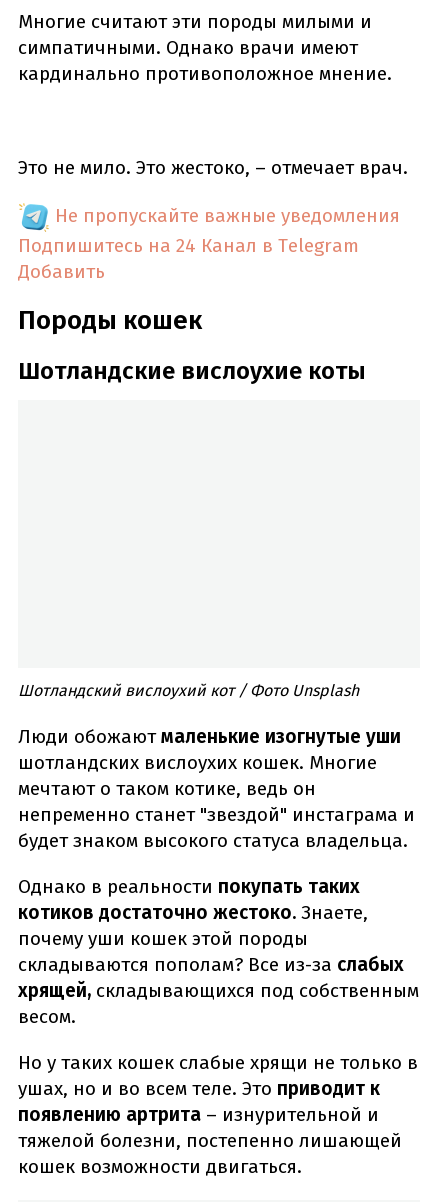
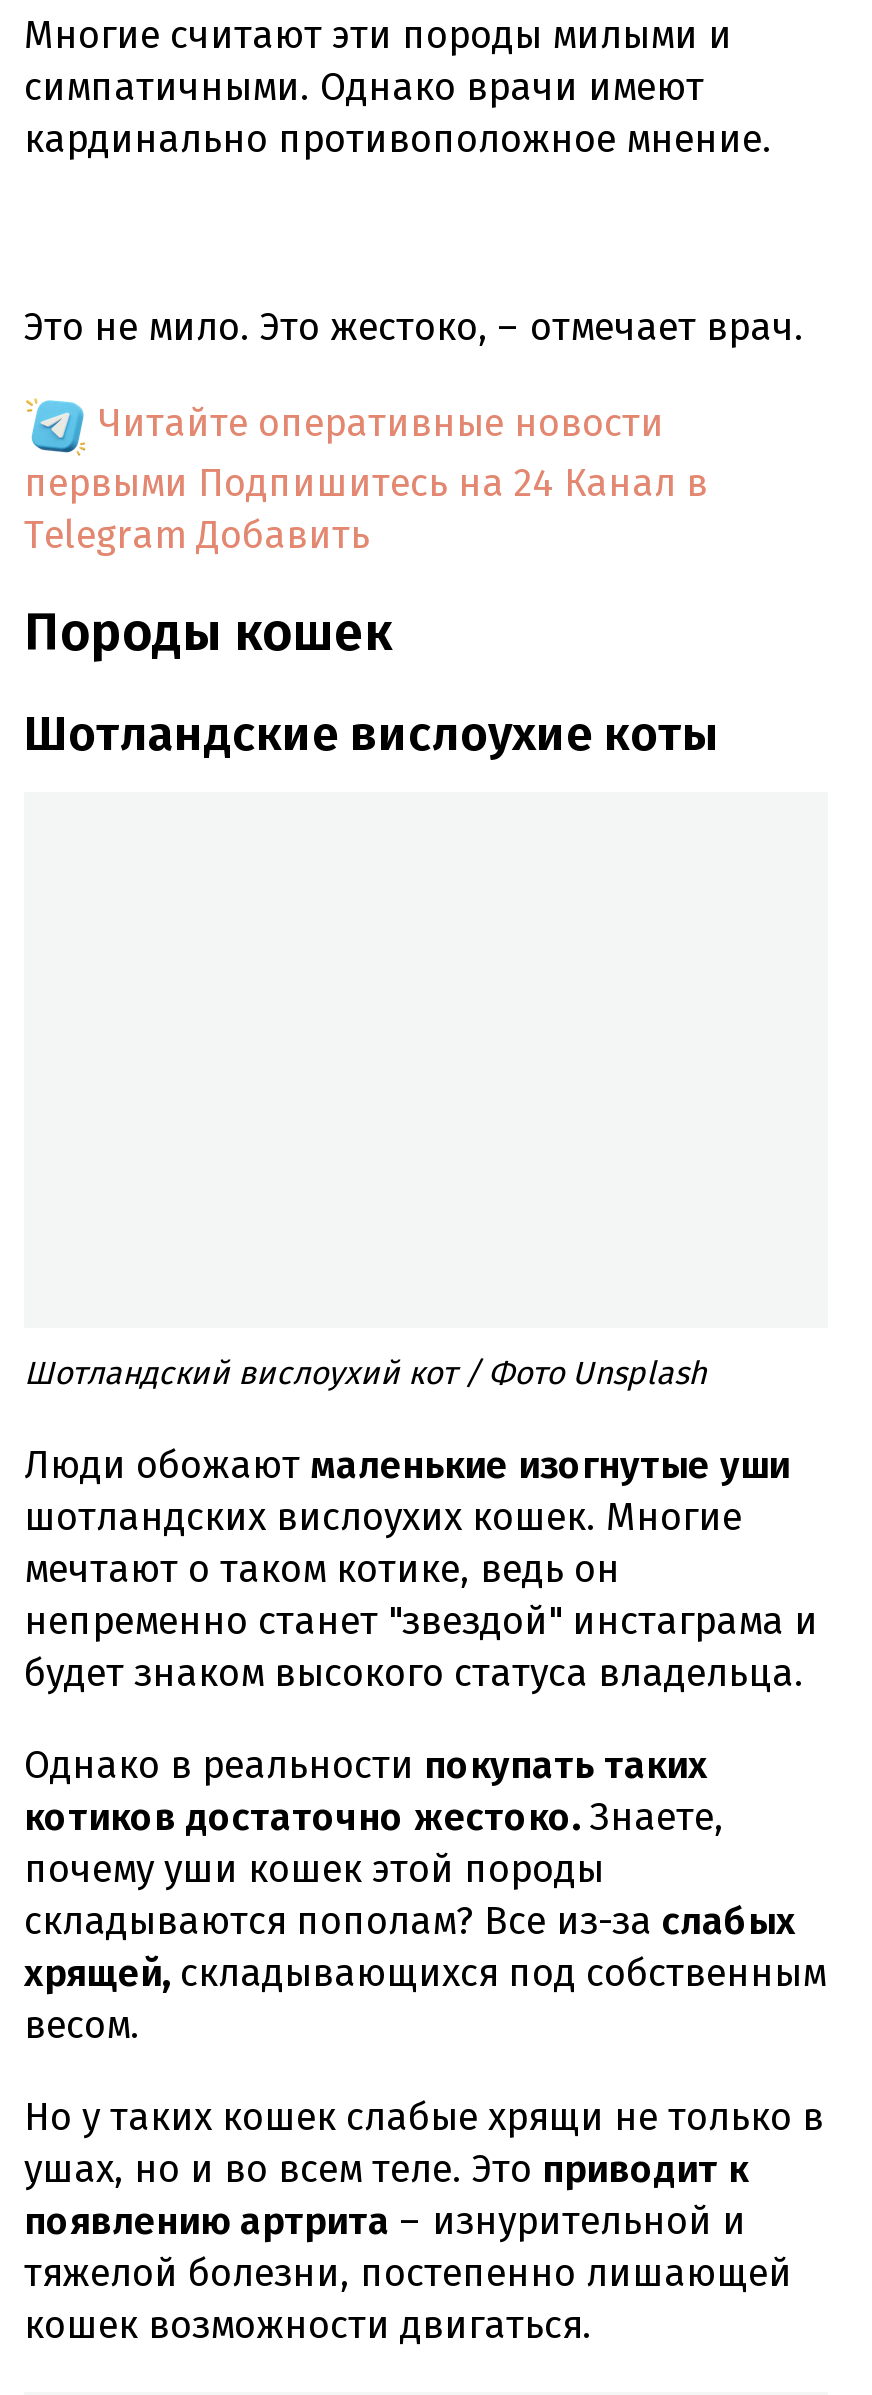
- Не пропускайте важные уведомления
- Подпишитесь на 24 Канал в Telegram
- Добавить
+ Читайте оперативные новости
+ первыми Подпишитесь на 24 Канал в
+ Telegram Добавить
